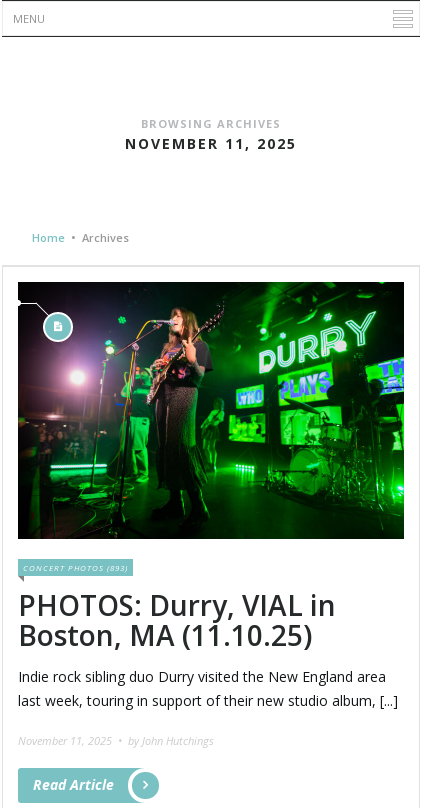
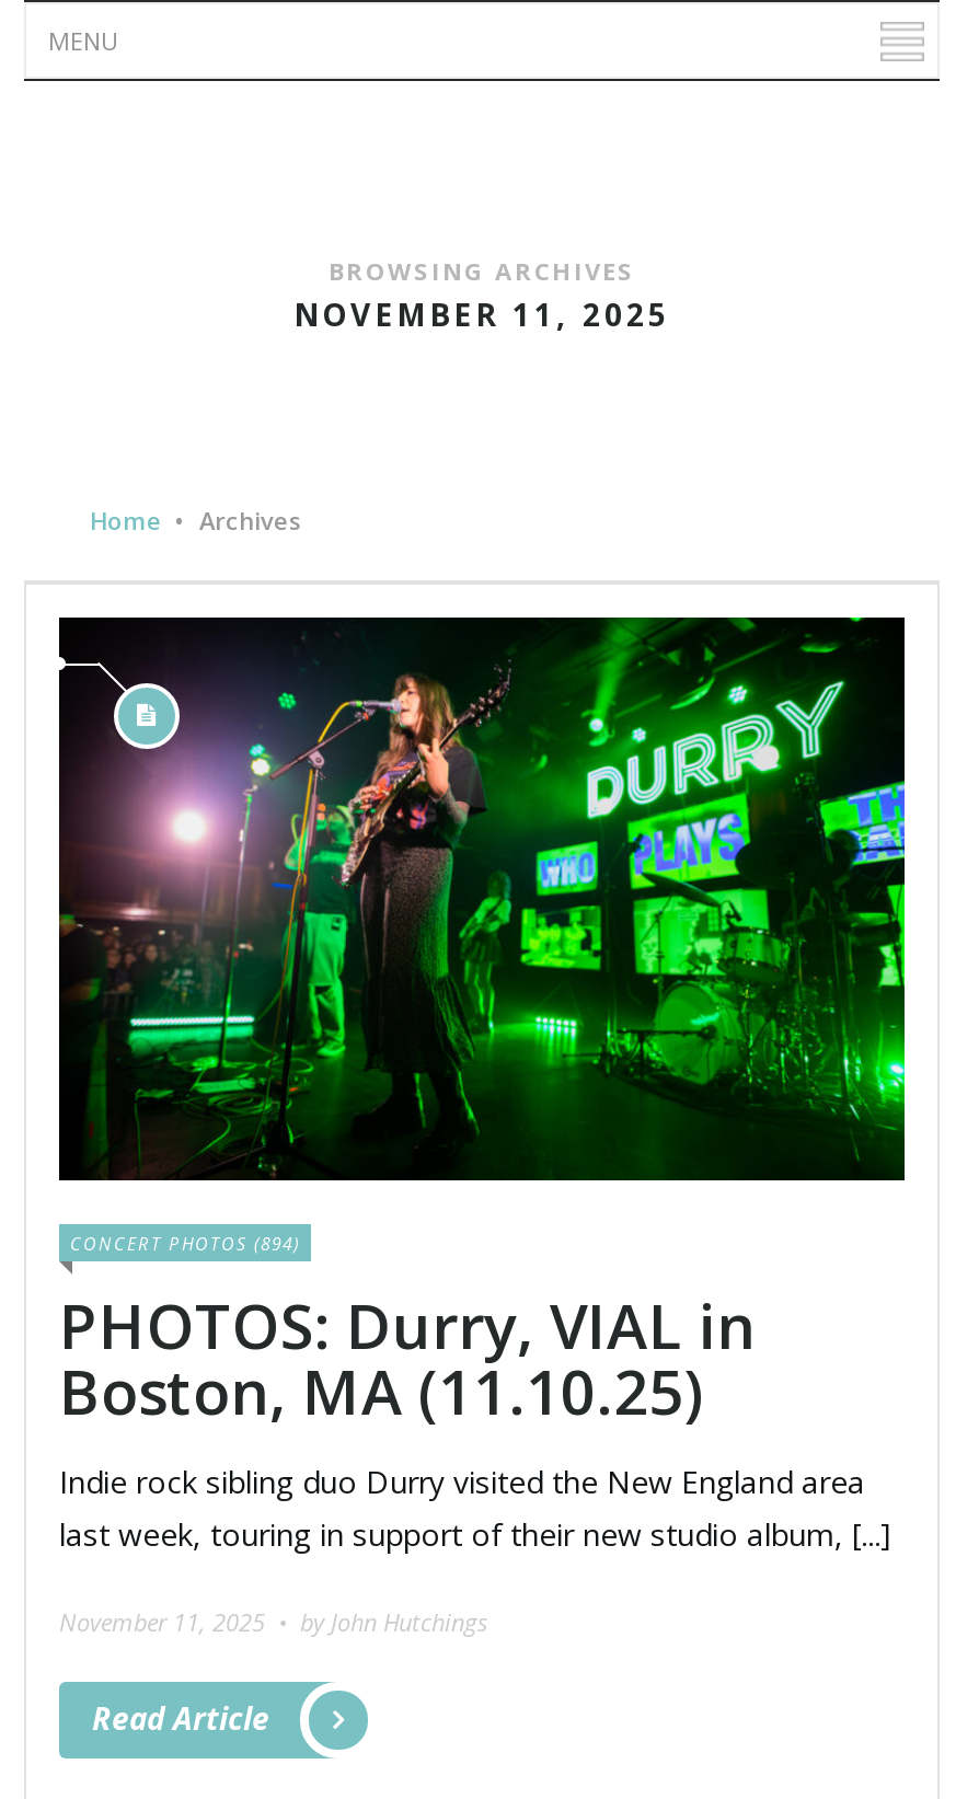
- CONCERT PHOTOS (893)
+ CONCERT PHOTOS (894)
